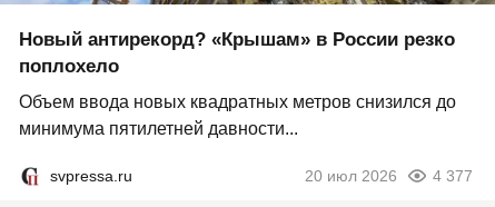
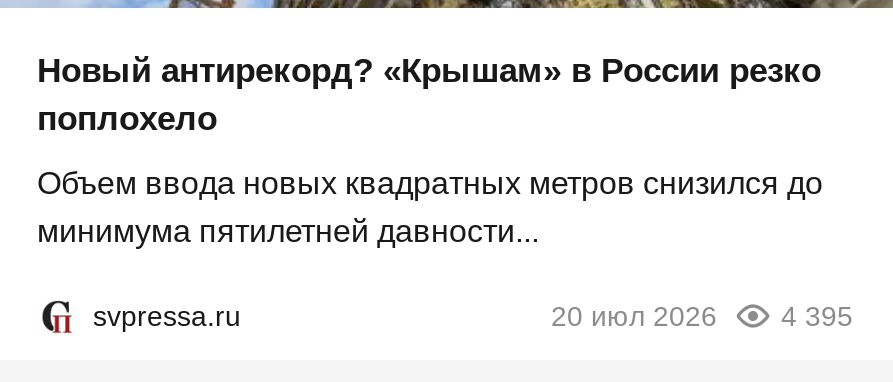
- 20 июл 2026 4 377
+ 20 июл 2026 4 395
